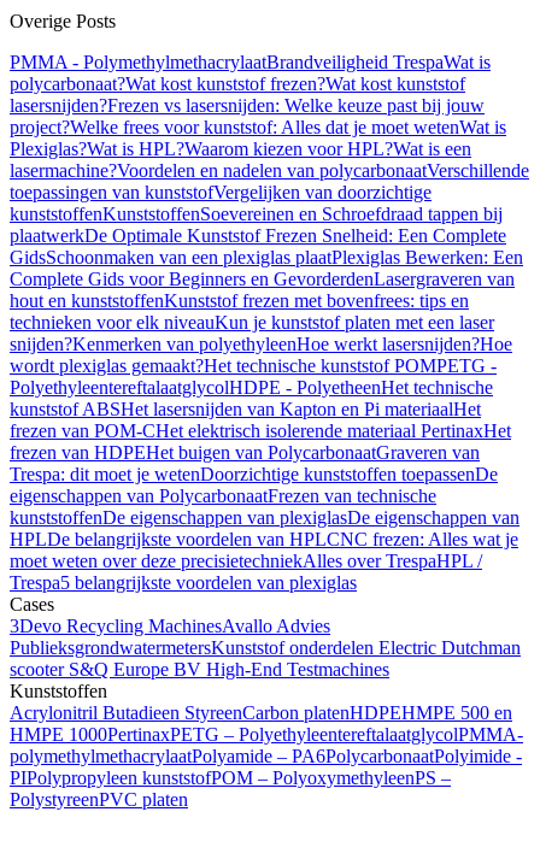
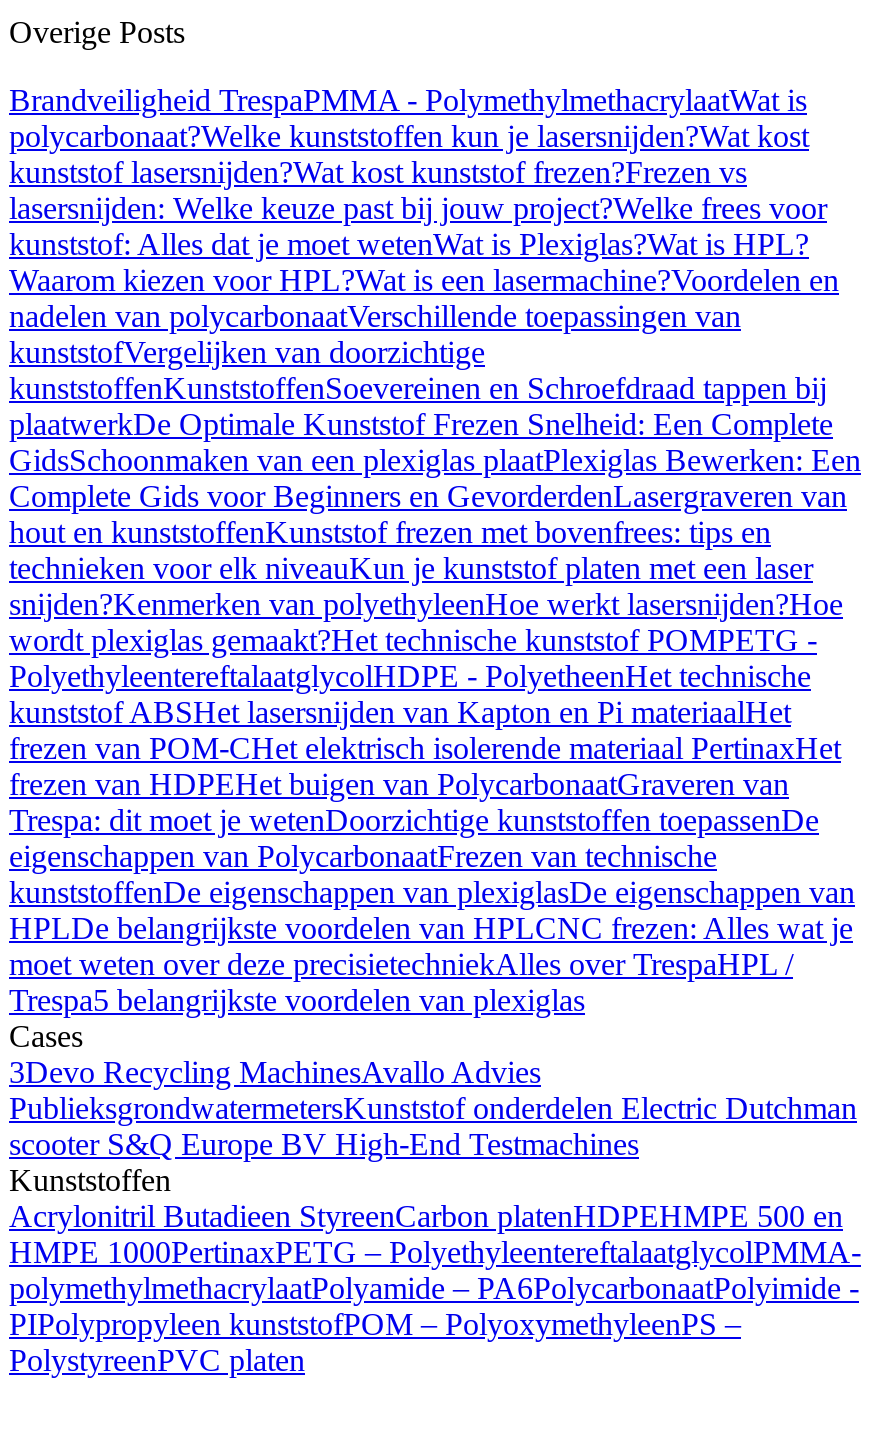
- PMMA - PolymethylmethacrylaatBrandveiligheid TrespaWat is
- polycarbonaat?Wat kost kunststof frezen?Wat kost kunststof
- lasersnijden?Frezen vs lasersnijden: Welke keuze past bij jouw
- project?Welke frees voor kunststof: Alles dat je moet wetenWat is
- Plexiglas?Wat is HPL?Waarom kiezen voor HPL?Wat is een
- lasermachine?Voordelen en nadelen van polycarbonaatVerschillende
- toepassingen van kunststofVergelijken van doorzichtige
+ Brandveiligheid TrespaPMMA - PolymethylmethacrylaatWat is
+ polycarbonaat?Welke kunststoffen kun je lasersnijden?Wat kost
+ kunststof lasersnijden?Wat kost kunststof frezen?Frezen vs
+ lasersnijden: Welke keuze past bij jouw project?Welke frees voor
+ kunststof: Alles dat je moet wetenWat is Plexiglas?Wat is HPL?
+ Waarom kiezen voor HPL?Wat is een lasermachine?Voordelen en
+ nadelen van polycarbonaatVerschillende toepassingen van
+ kunststofVergelijken van doorzichtige
